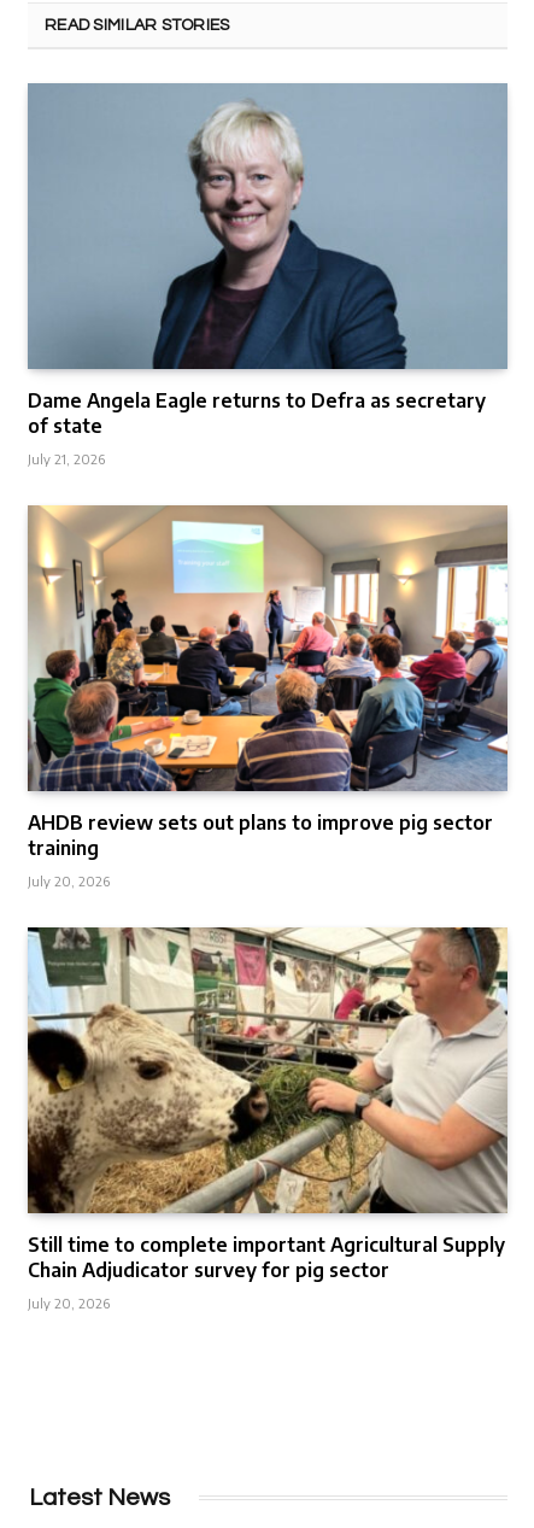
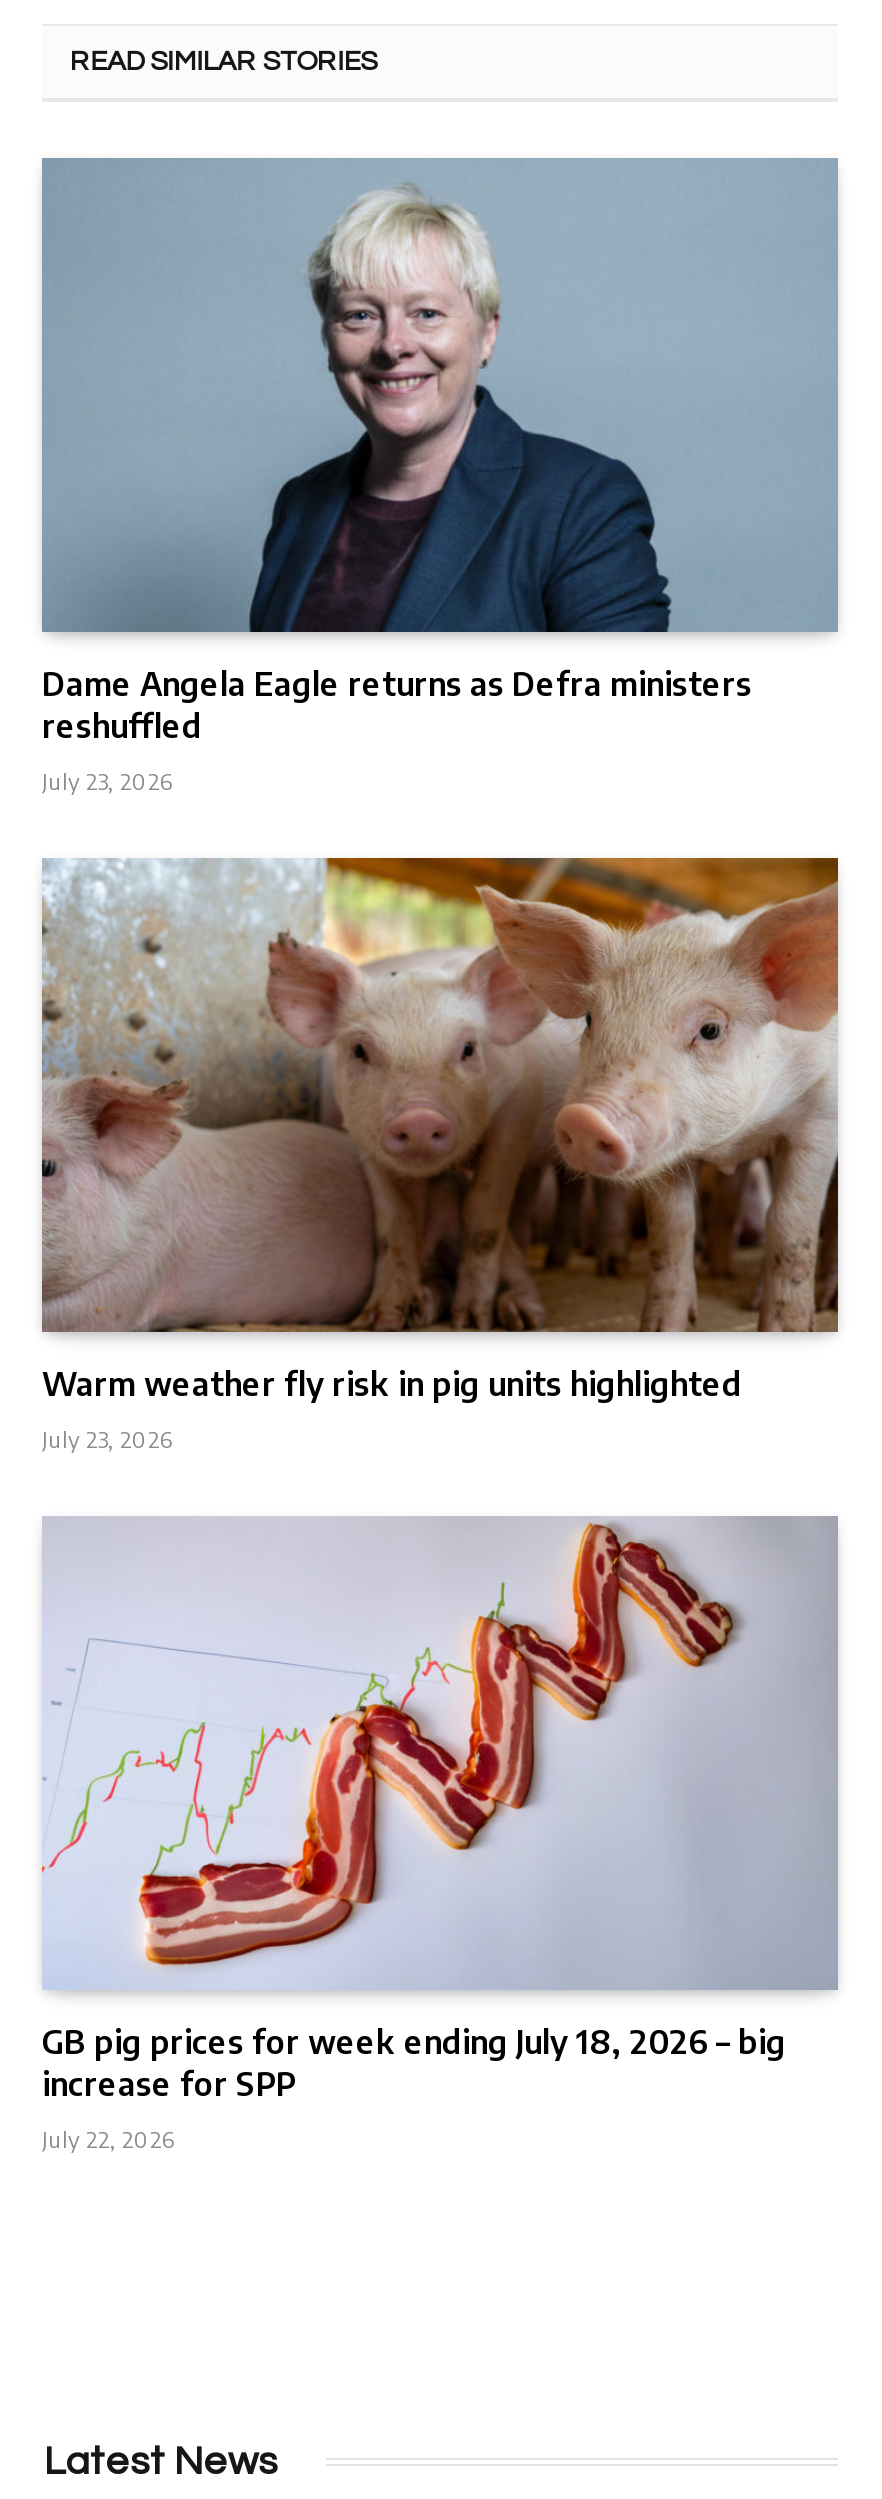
- Dame Angela Eagle returns to Defra as secretary
- of state
+ Dame Angela Eagle returns as Defra ministers
+ reshuffled

- July 21, 2026
+ July 23, 2026

- [image]
- AHDB review sets out plans to improve pig sector
- training
+ [image]
+ Warm weather fly risk in pig units highlighted

- July 20, 2026
+ July 23, 2026

- [image]
- Still time to complete important Agricultural Supply
- Chain Adjudicator survey for pig sector
+ [image]
+ GB pig prices for week ending July 18, 2026 – big
+ increase for SPP

- July 20, 2026
+ July 22, 2026
